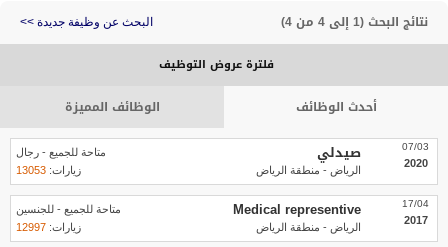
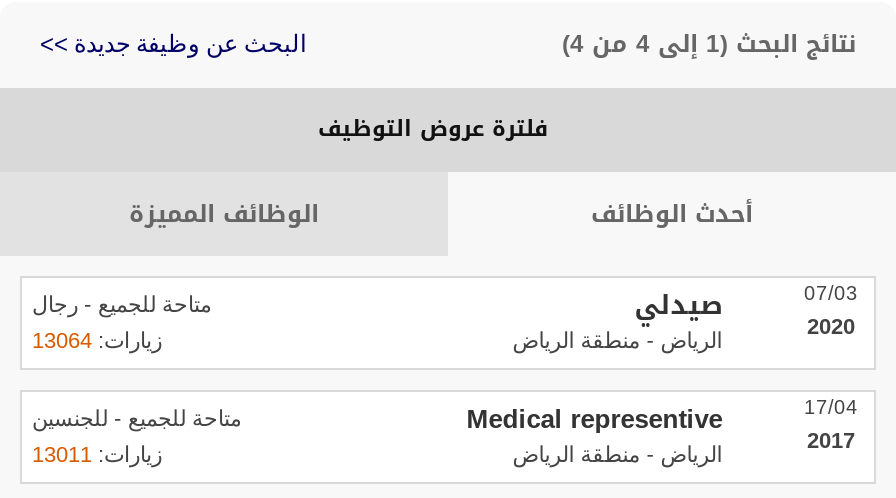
- زيارات: 13053
+ زيارات: 13064

- زيارات: 12997
+ زيارات: 13011
